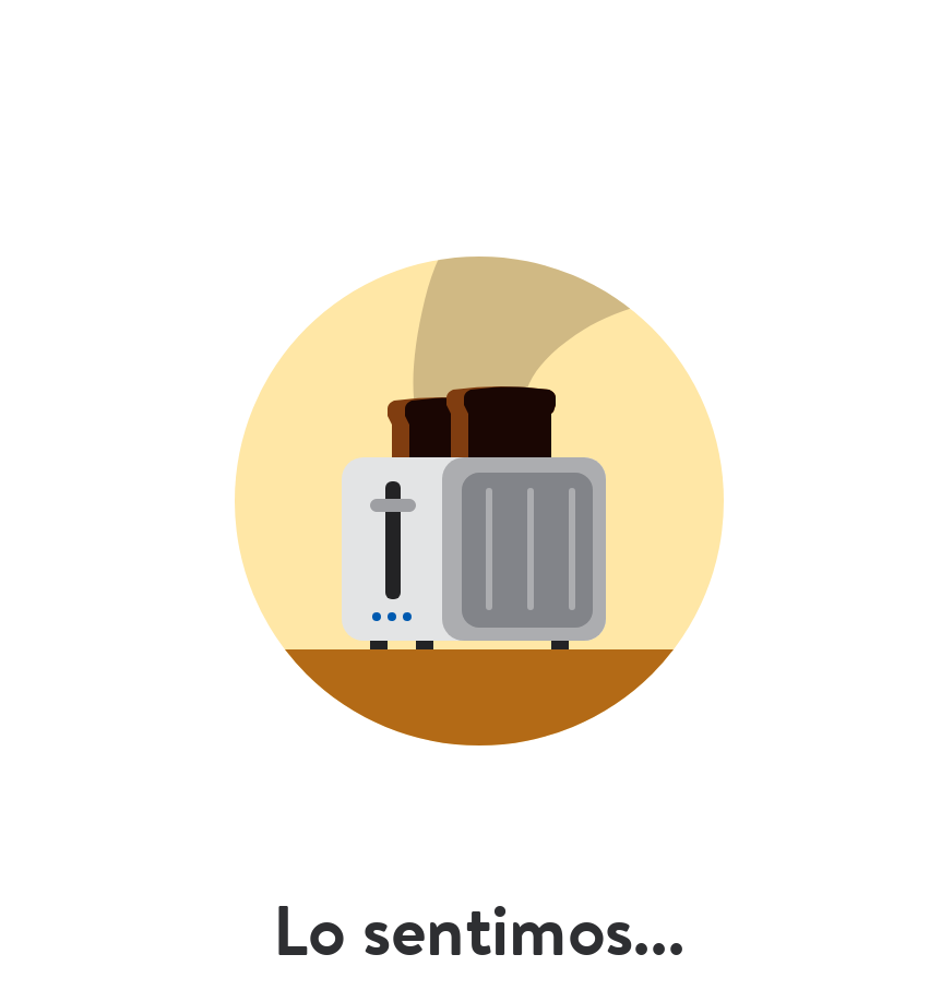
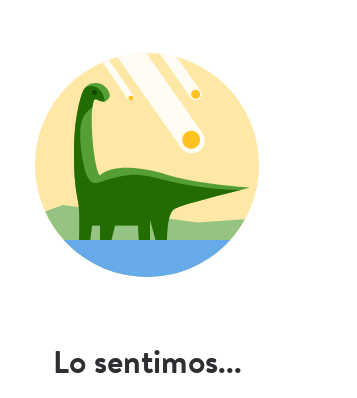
- [image]
+ [image]
